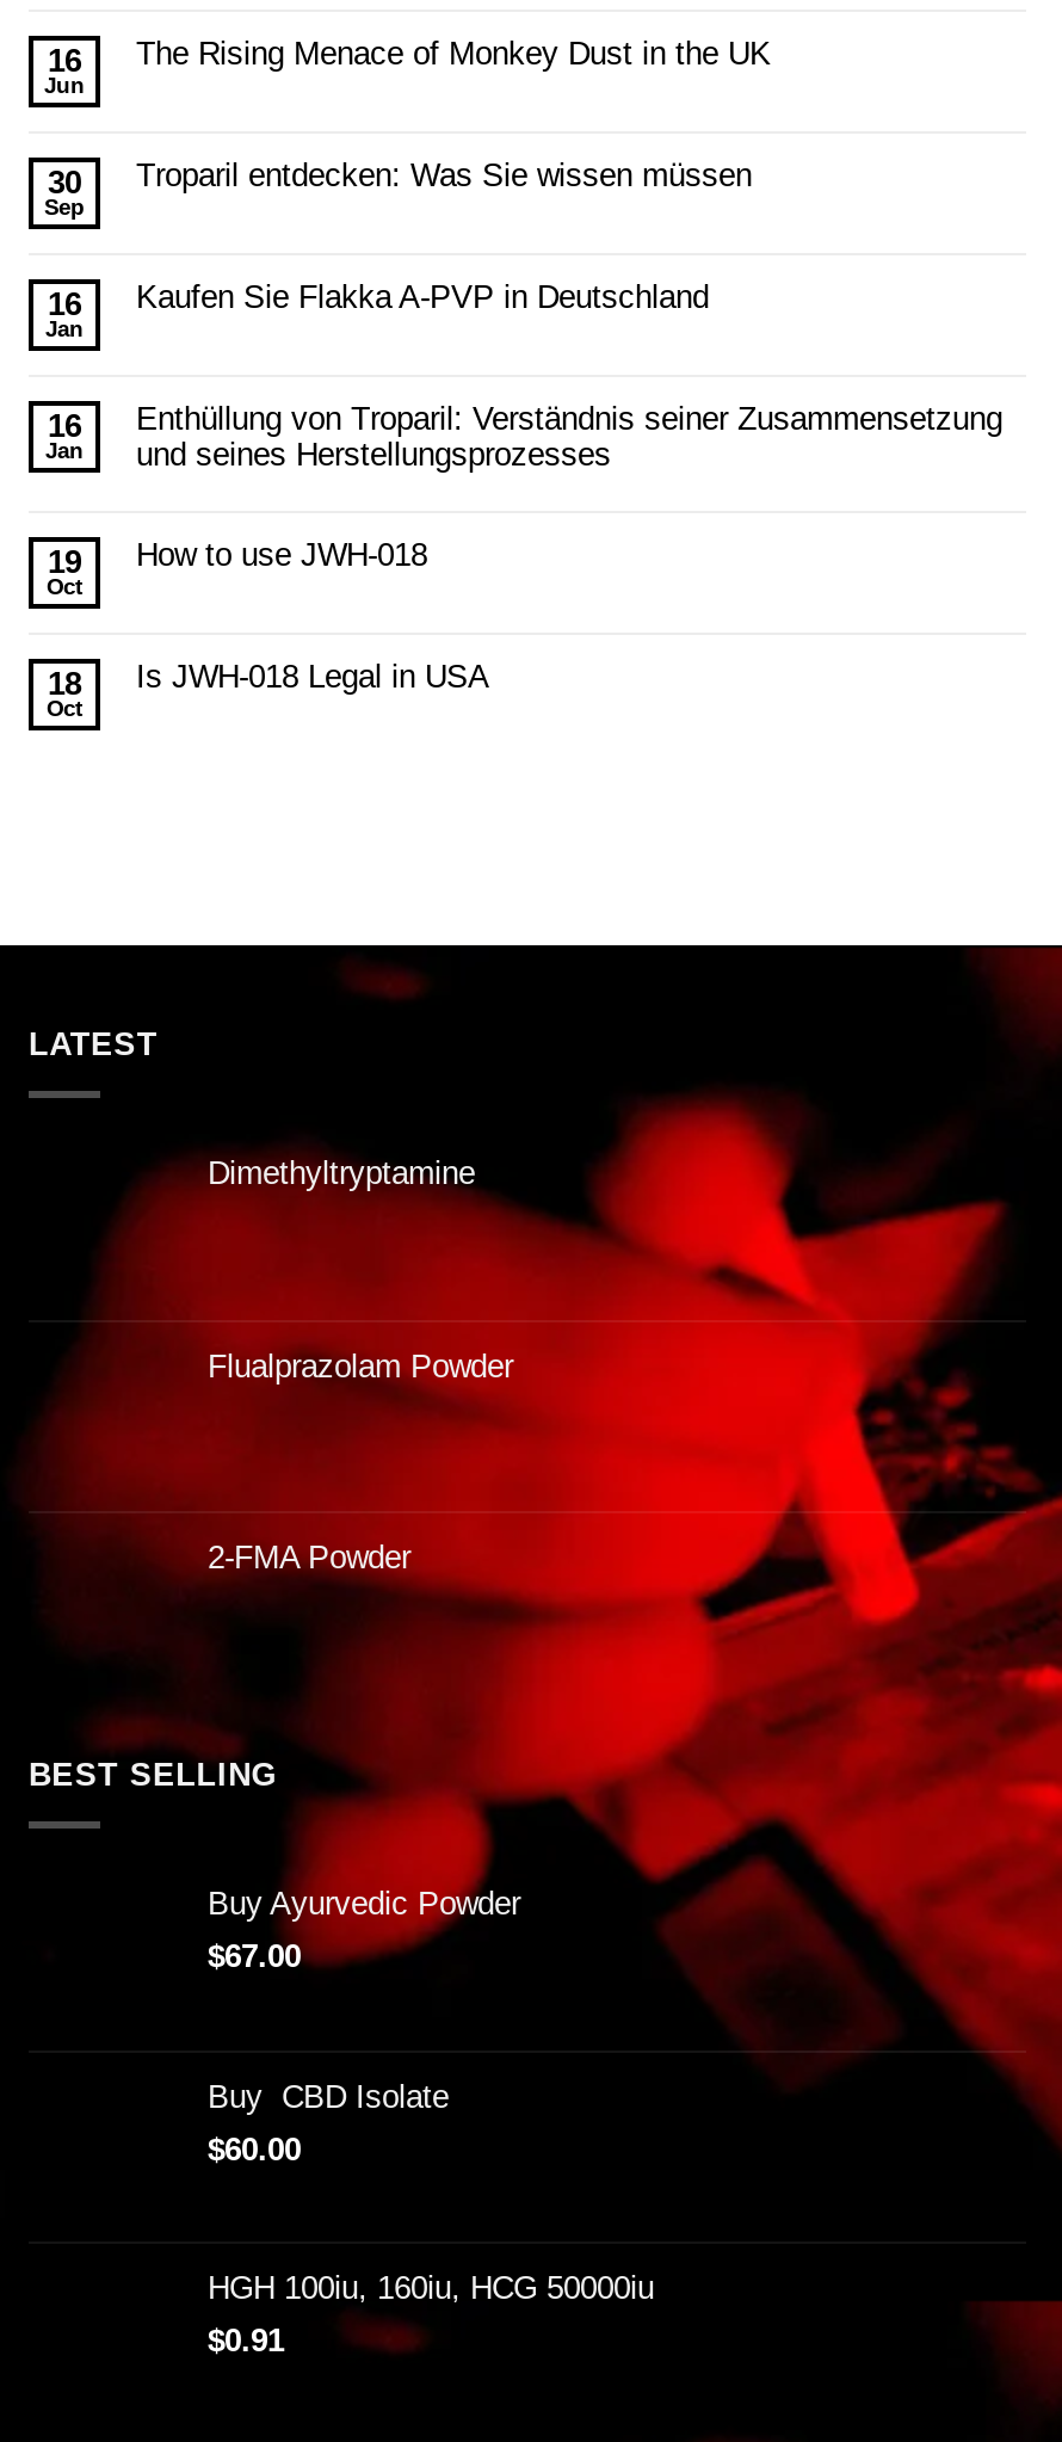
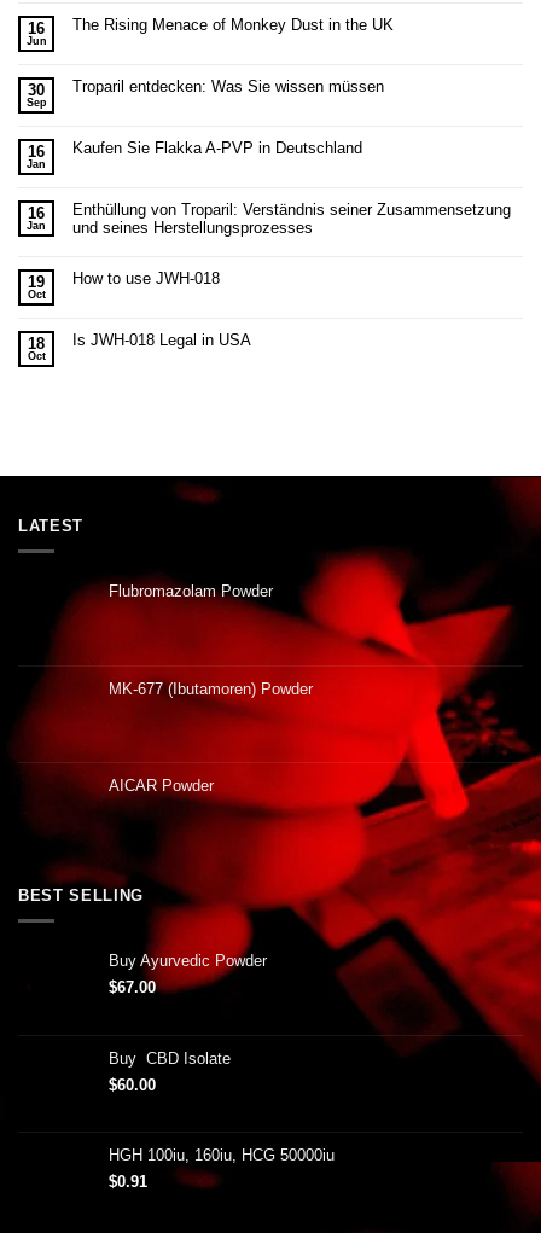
- Dimethyltryptamine
+ Flubromazolam Powder

- Flualprazolam Powder
+ MK-677 (Ibutamoren) Powder

- 2-FMA Powder
+ AICAR Powder
